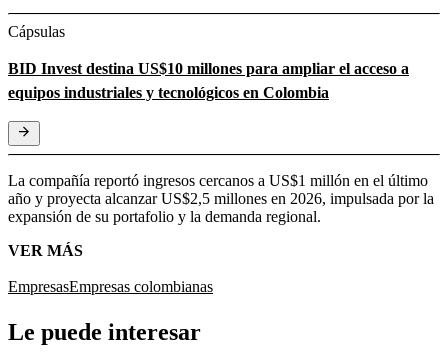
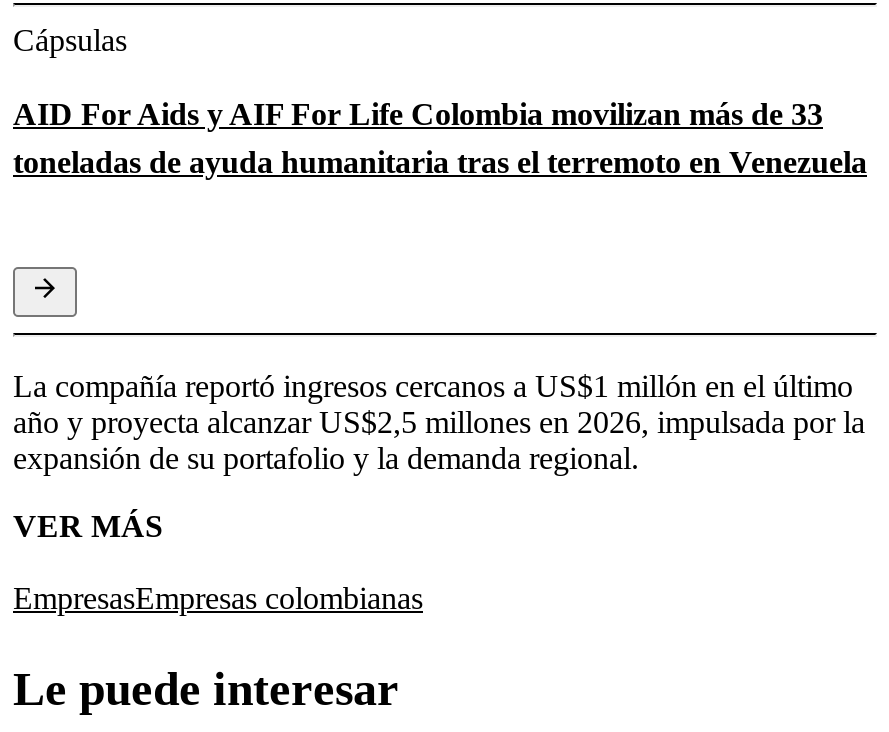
- BID Invest destina US$10 millones para ampliar el acceso a
- equipos industriales y tecnológicos en Colombia
+ AID For Aids y AIF For Life Colombia movilizan más de 33
+ toneladas de ayuda humanitaria tras el terremoto en Venezuela
